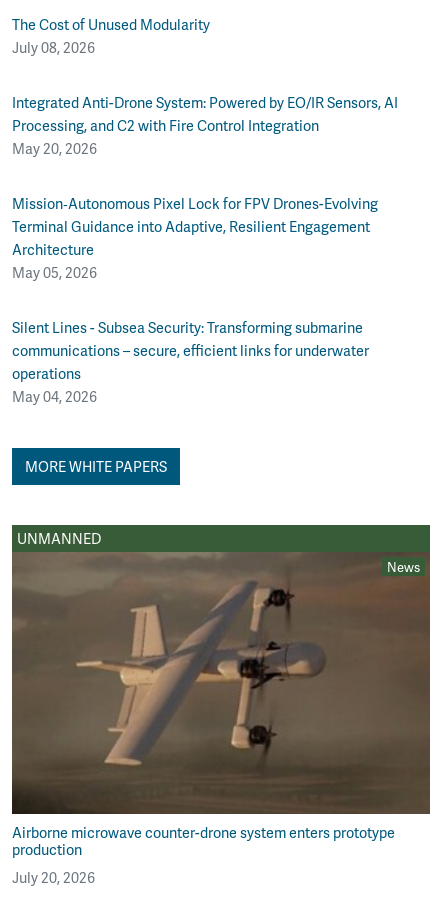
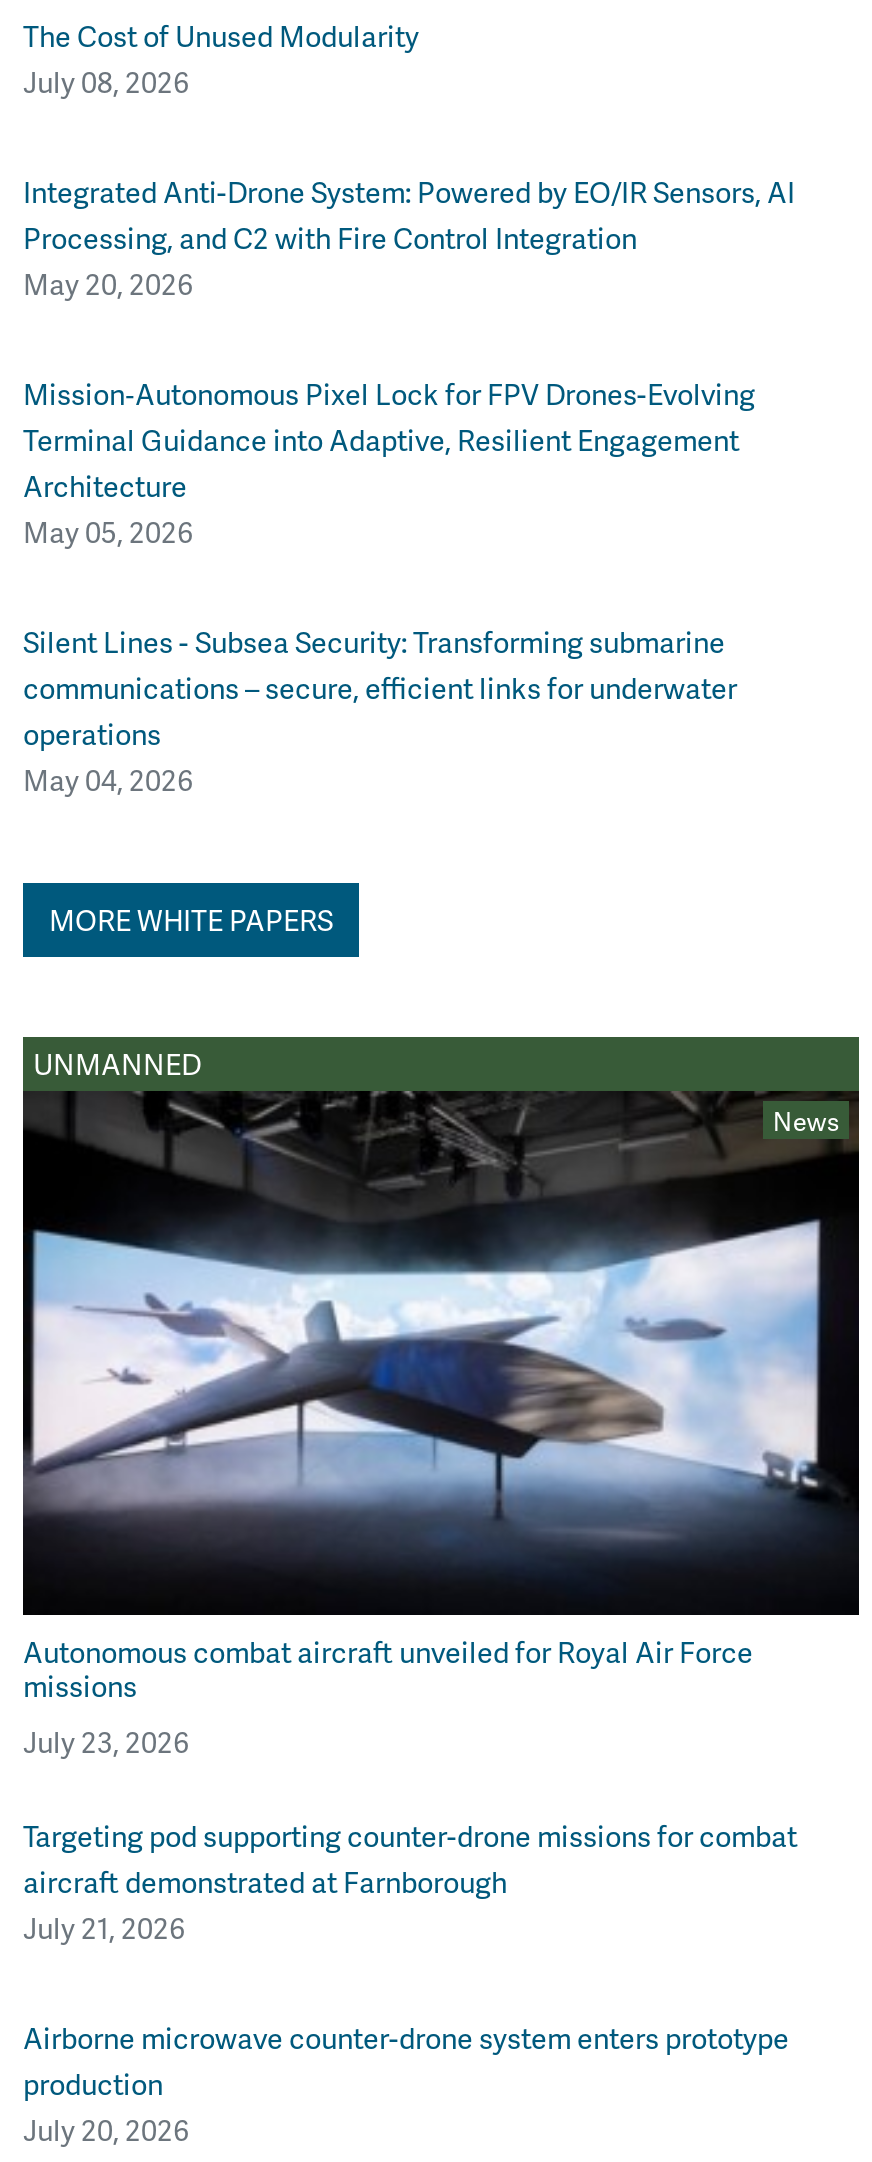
- [image]
+ [image]

+ Autonomous combat aircraft unveiled for Royal Air Force
+ missions
+ July 23, 2026
+ Targeting pod supporting counter-drone missions for combat
+ aircraft demonstrated at Farnborough
+ July 21, 2026
